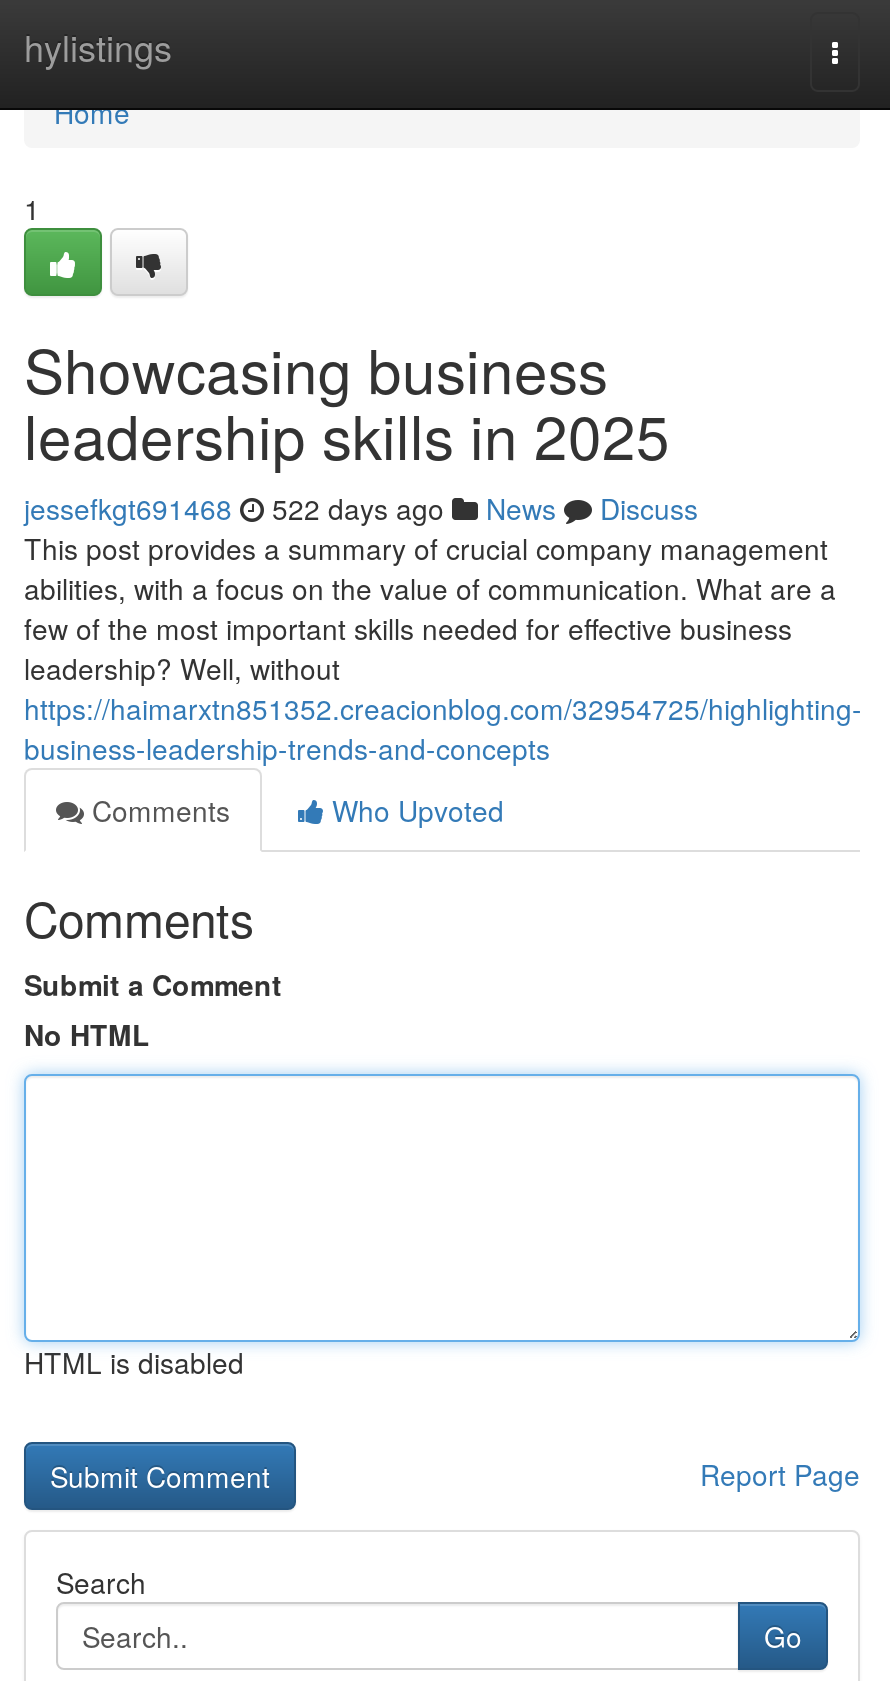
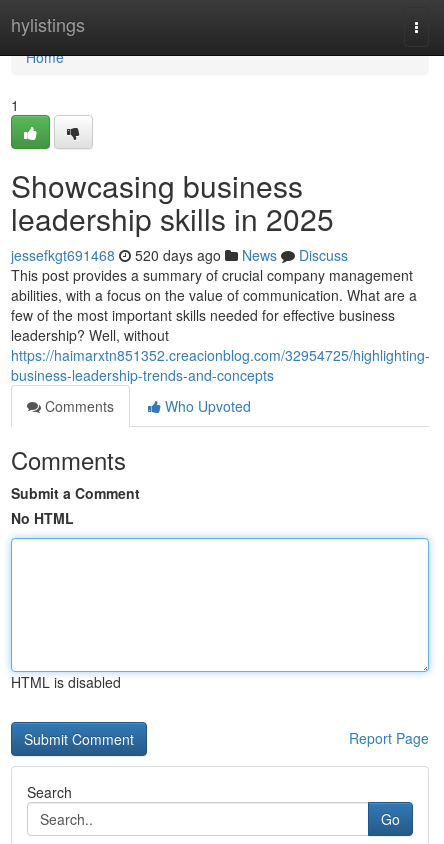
- jessefkgt691468 522 days ago News Discuss
+ jessefkgt691468 520 days ago News Discuss
